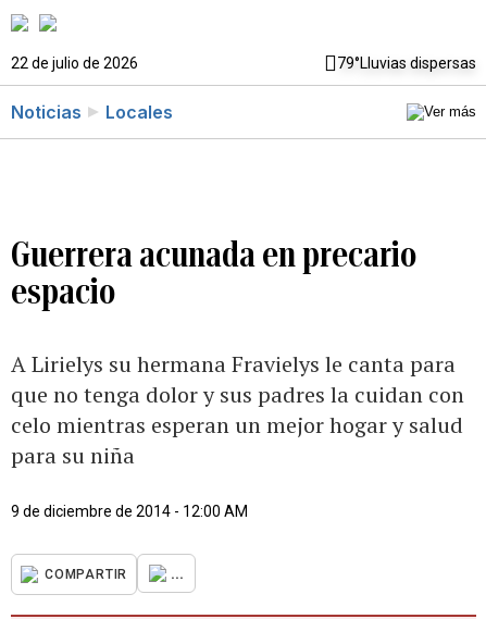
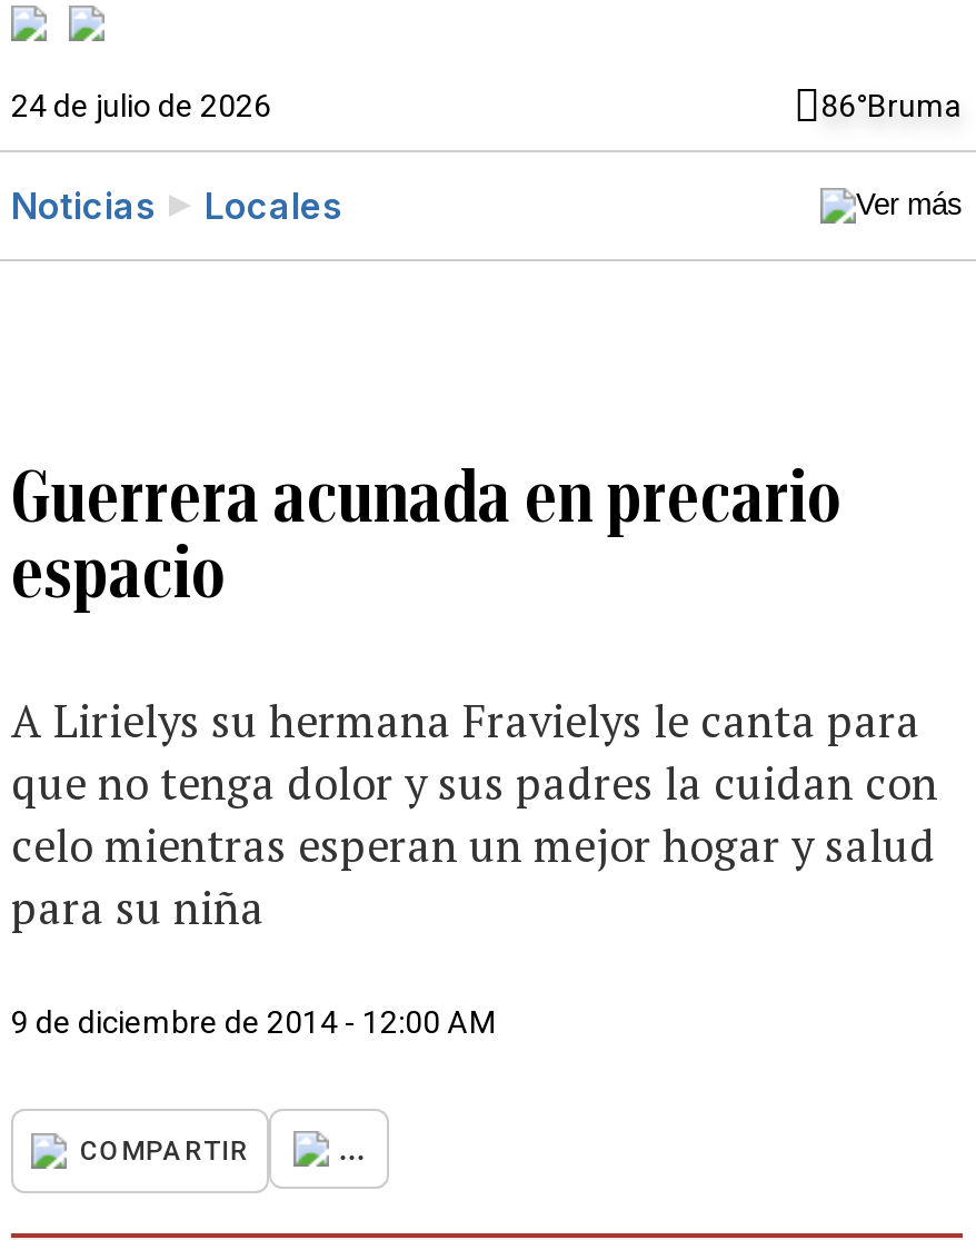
- 22 de julio de 2026
- 79°Lluvias dispersas
+ 24 de julio de 2026
+ 86°Bruma
